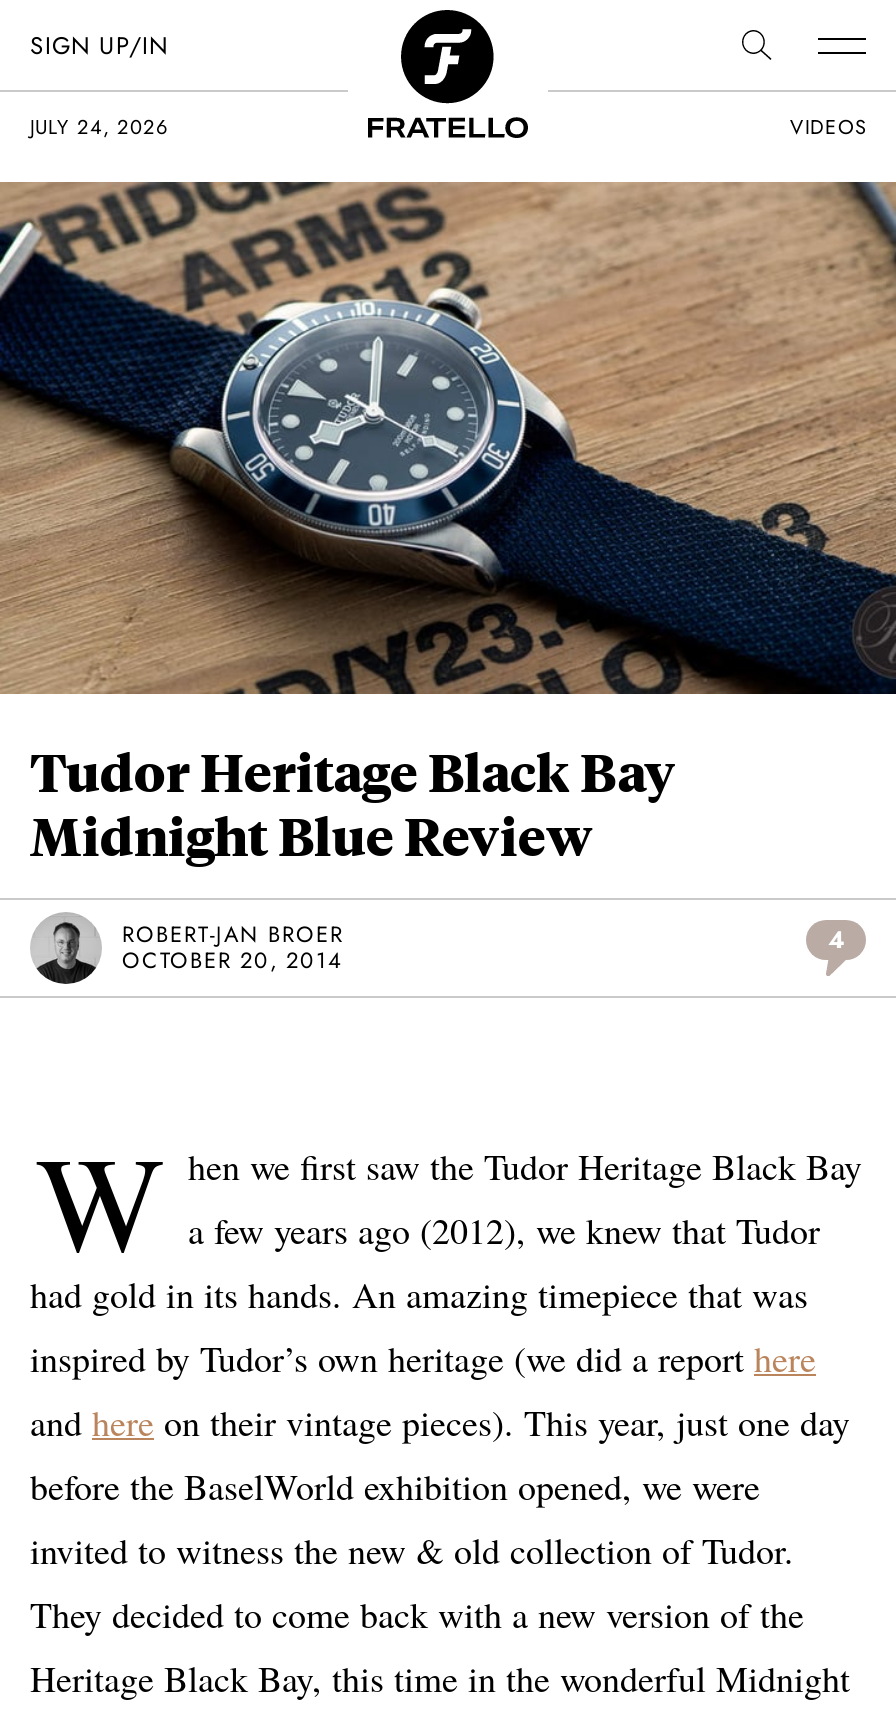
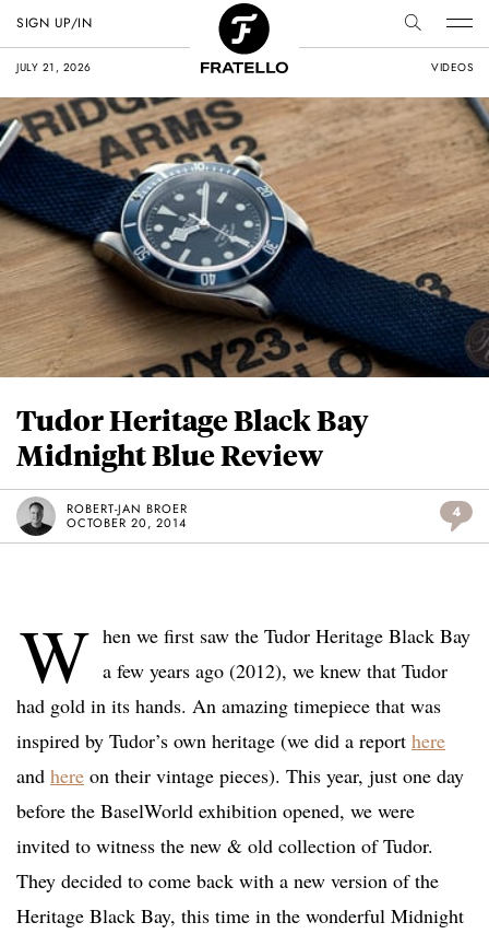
- JULY 24, 2026
+ JULY 21, 2026
